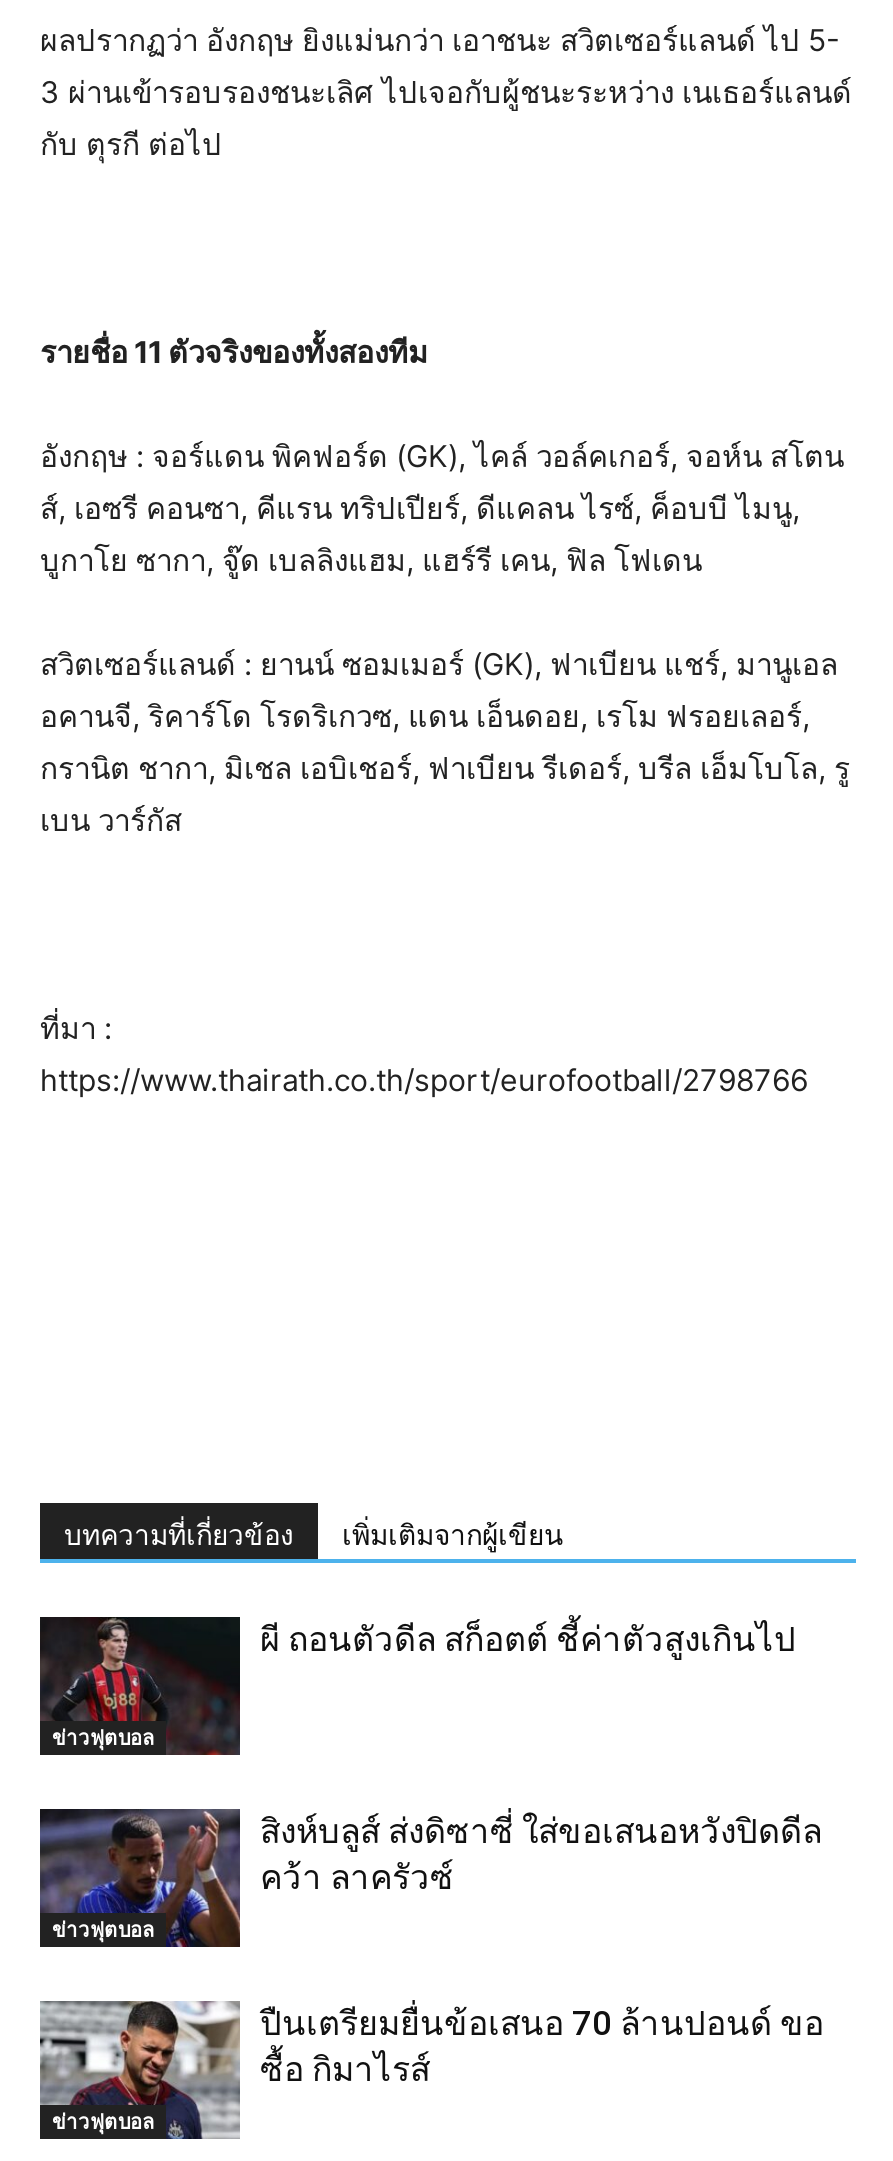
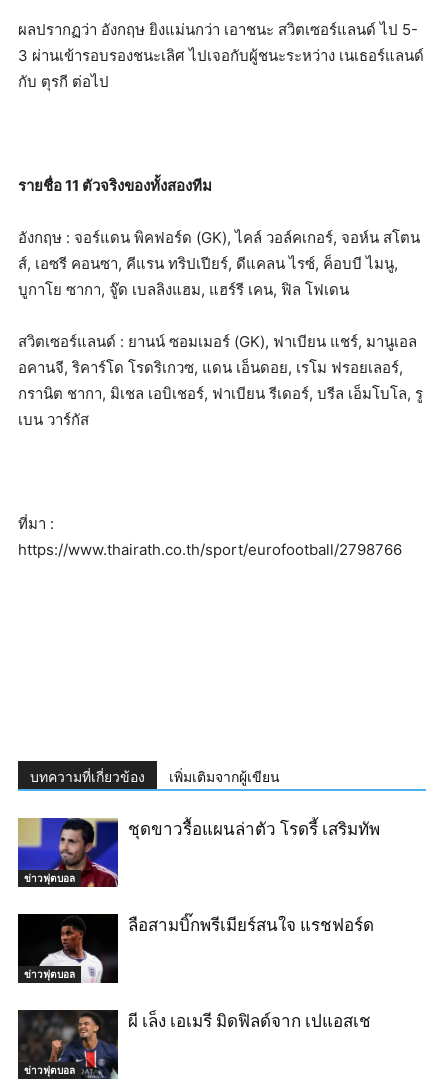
- [image]
- ผี ถอนตัวดีล สก็อตต์ ชี้ค่าตัวสูงเกินไป
+ [image]
+ ชุดขาวรื้อแผนล่าตัว โรดรี้ เสริมทัพ

- [image]
- สิงห์บลูส์ ส่งดิซาซี่ ใส่ขอเสนอหวังปิดดีล
- คว้า ลาครัวซ์
+ [image]
+ ลือสามบิ๊กพรีเมียร์สนใจ แรชฟอร์ด

- [image]
- ปืนเตรียมยื่นข้อเสนอ 70 ล้านปอนด์ ขอ
- ซื้อ กิมาไรส์
+ [image]
+ ผี เล็ง เอเมรี มิดฟิลด์จาก เปแอสเช
